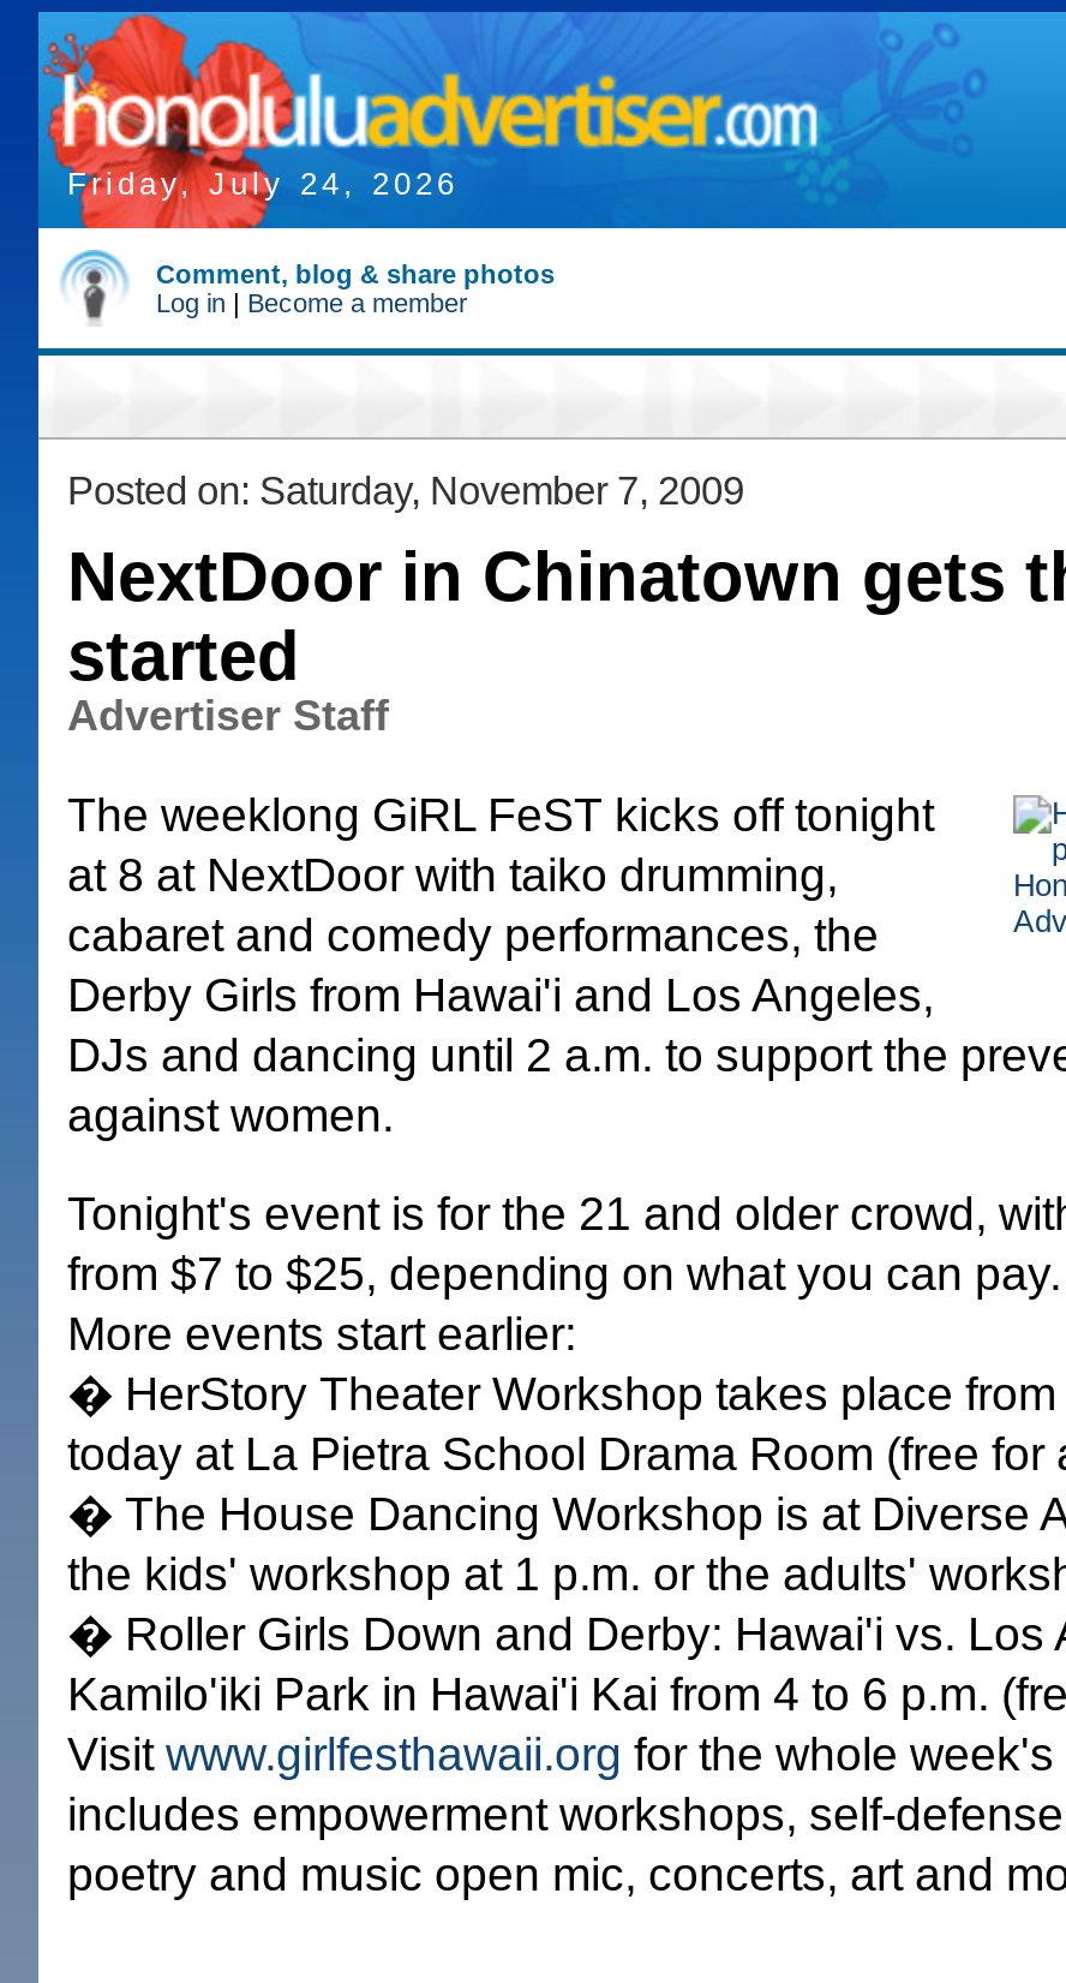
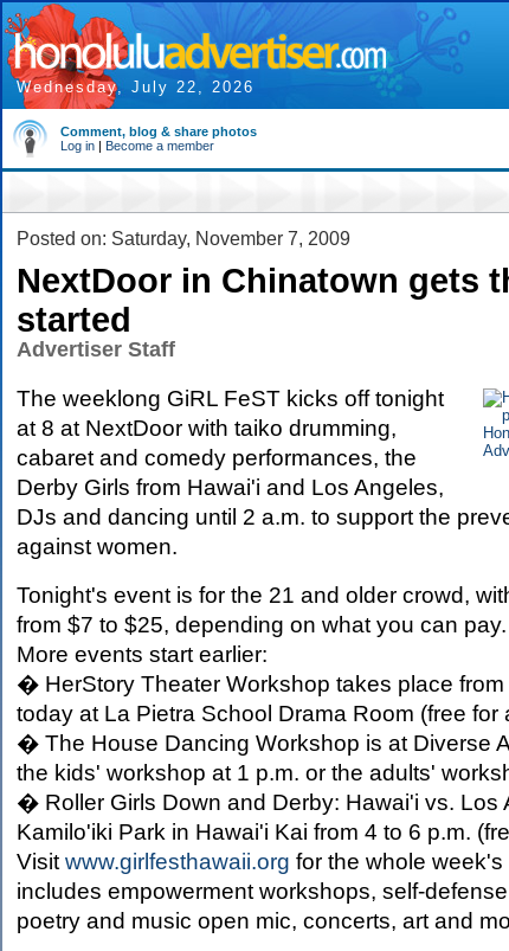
- Friday, July 24, 2026
+ Wednesday, July 22, 2026
